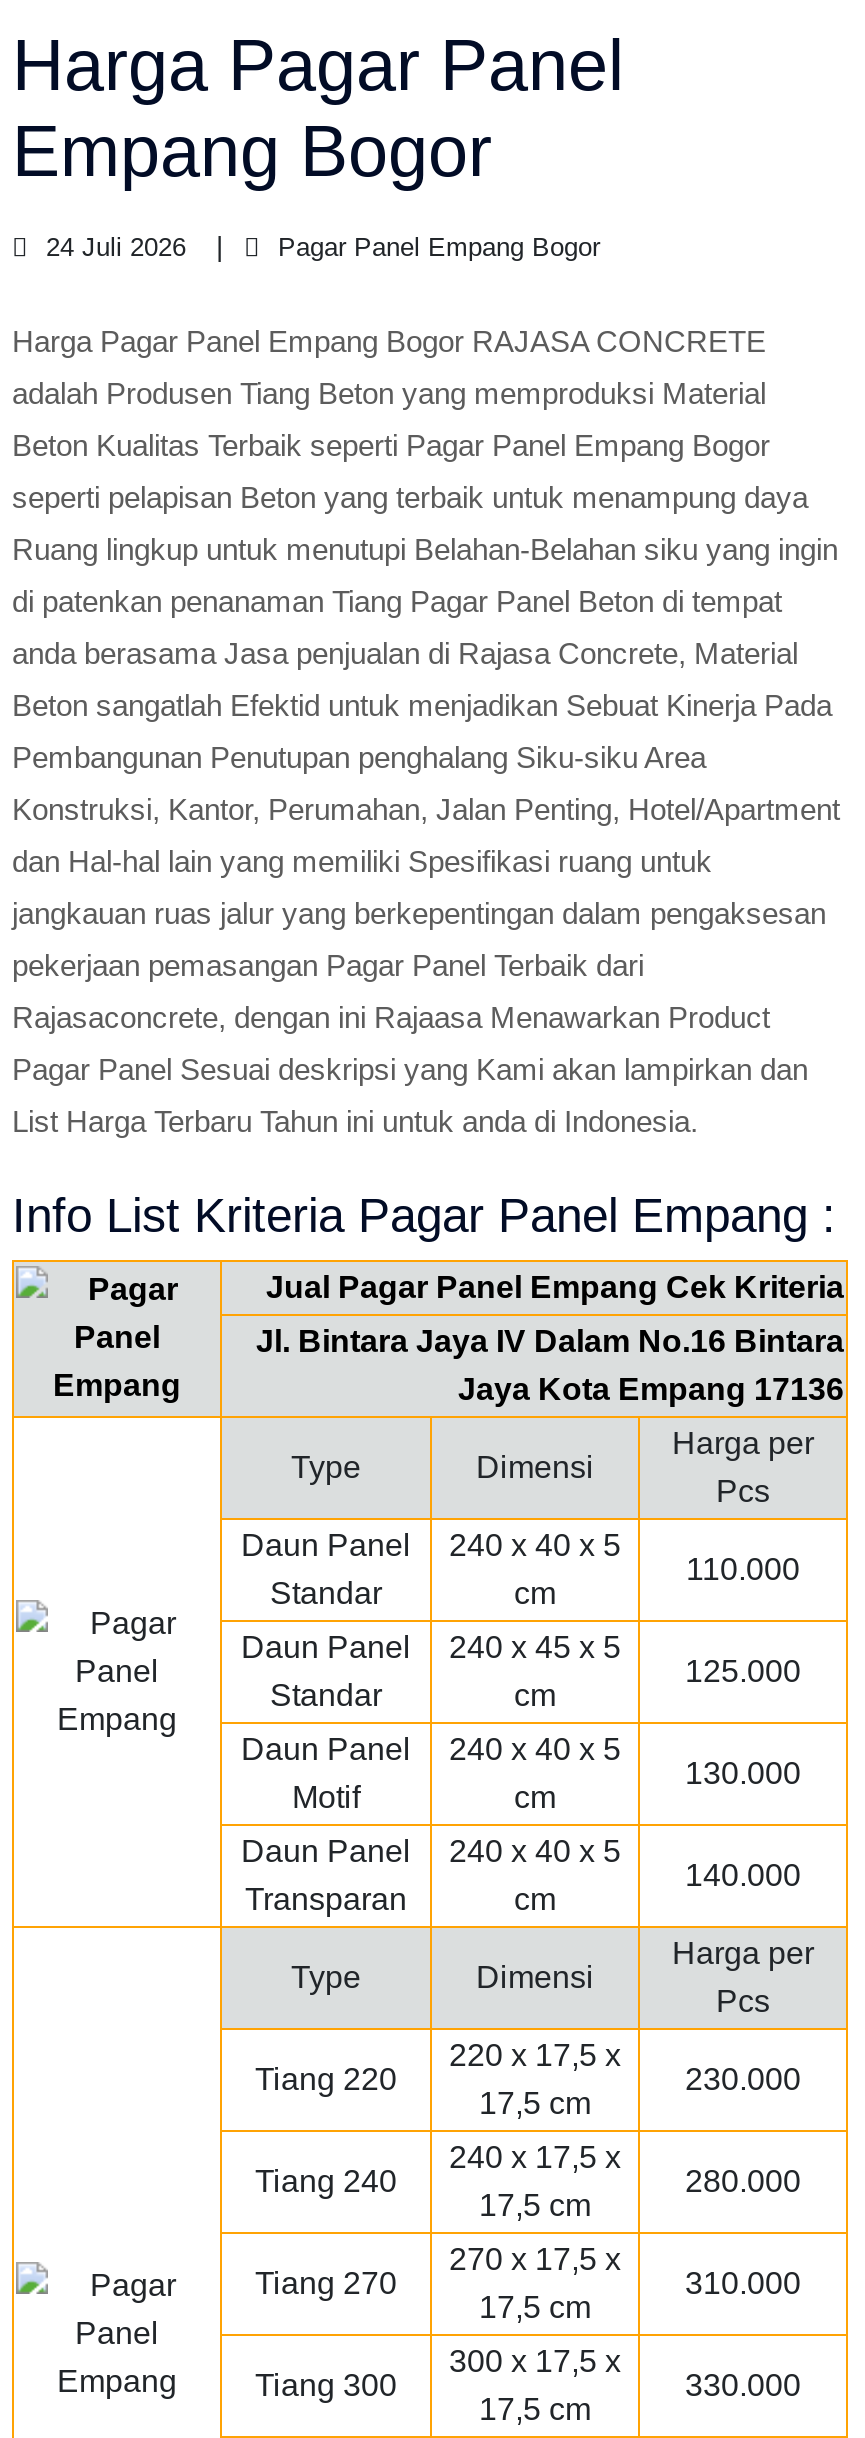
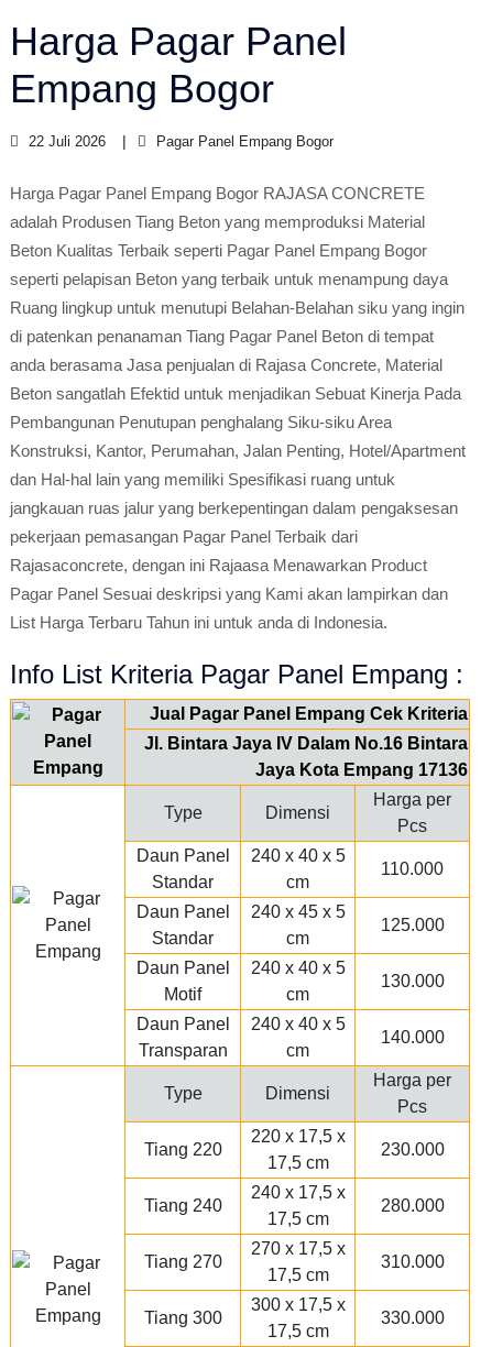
- 24 Juli 2026
+ 22 Juli 2026
